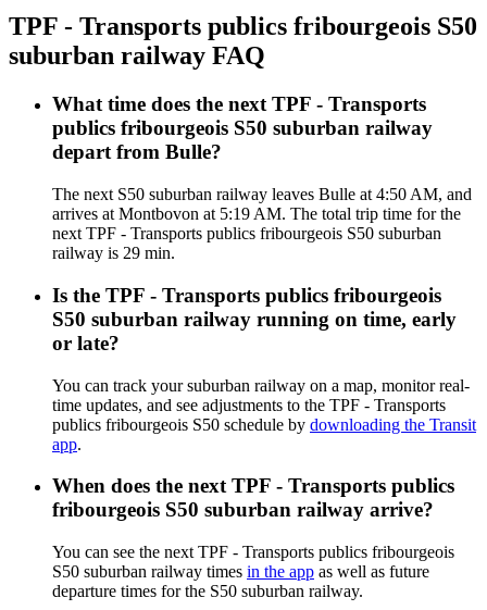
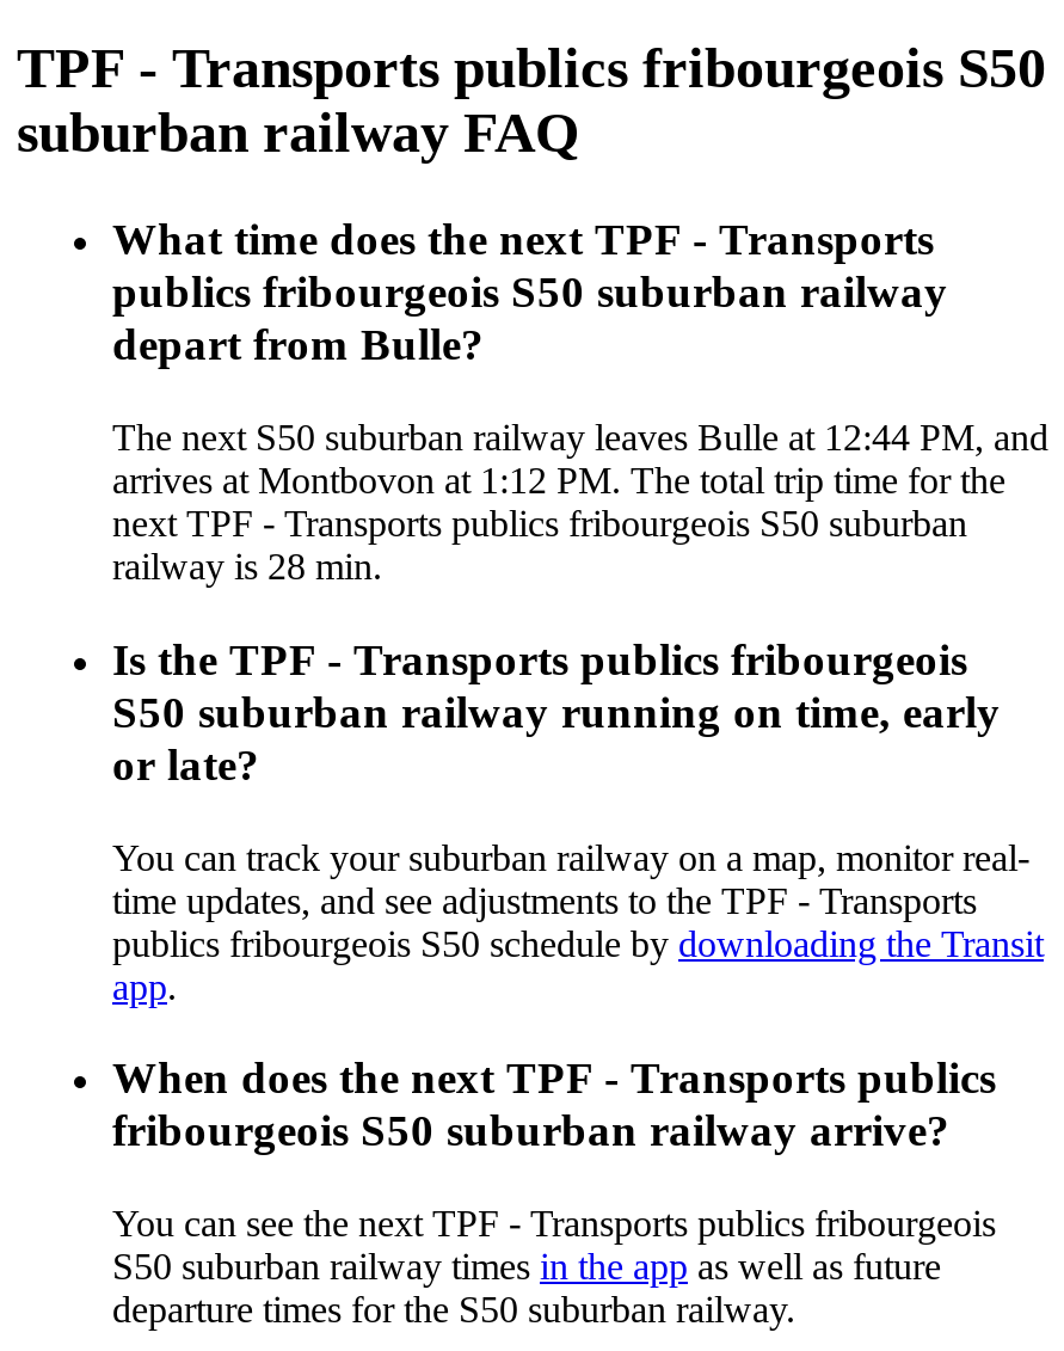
- The next S50 suburban railway leaves Bulle at 4:50 AM, and
+ The next S50 suburban railway leaves Bulle at 12:44 PM, and

- arrives at Montbovon at 5:19 AM. The total trip time for the
+ arrives at Montbovon at 1:12 PM. The total trip time for the

- railway is 29 min.
+ railway is 28 min.
